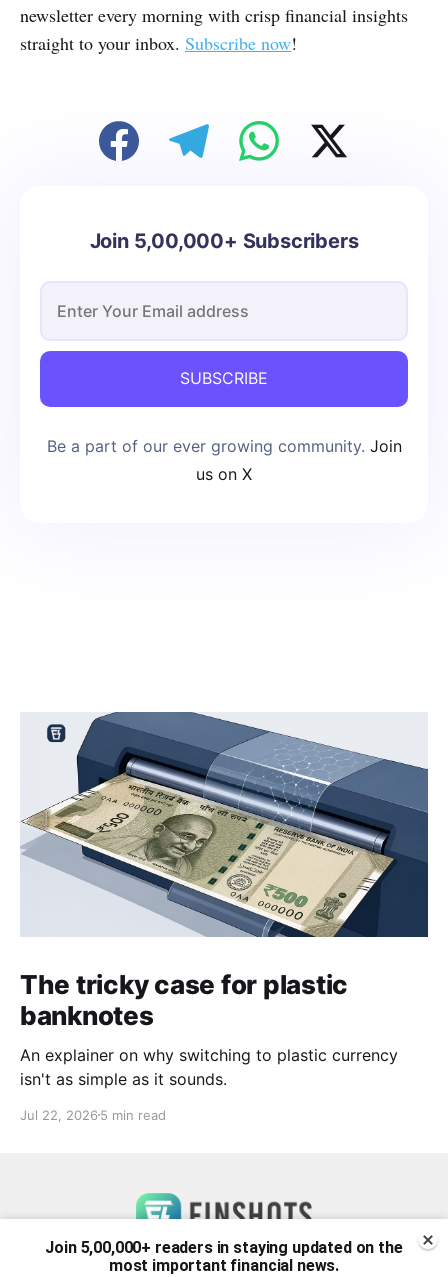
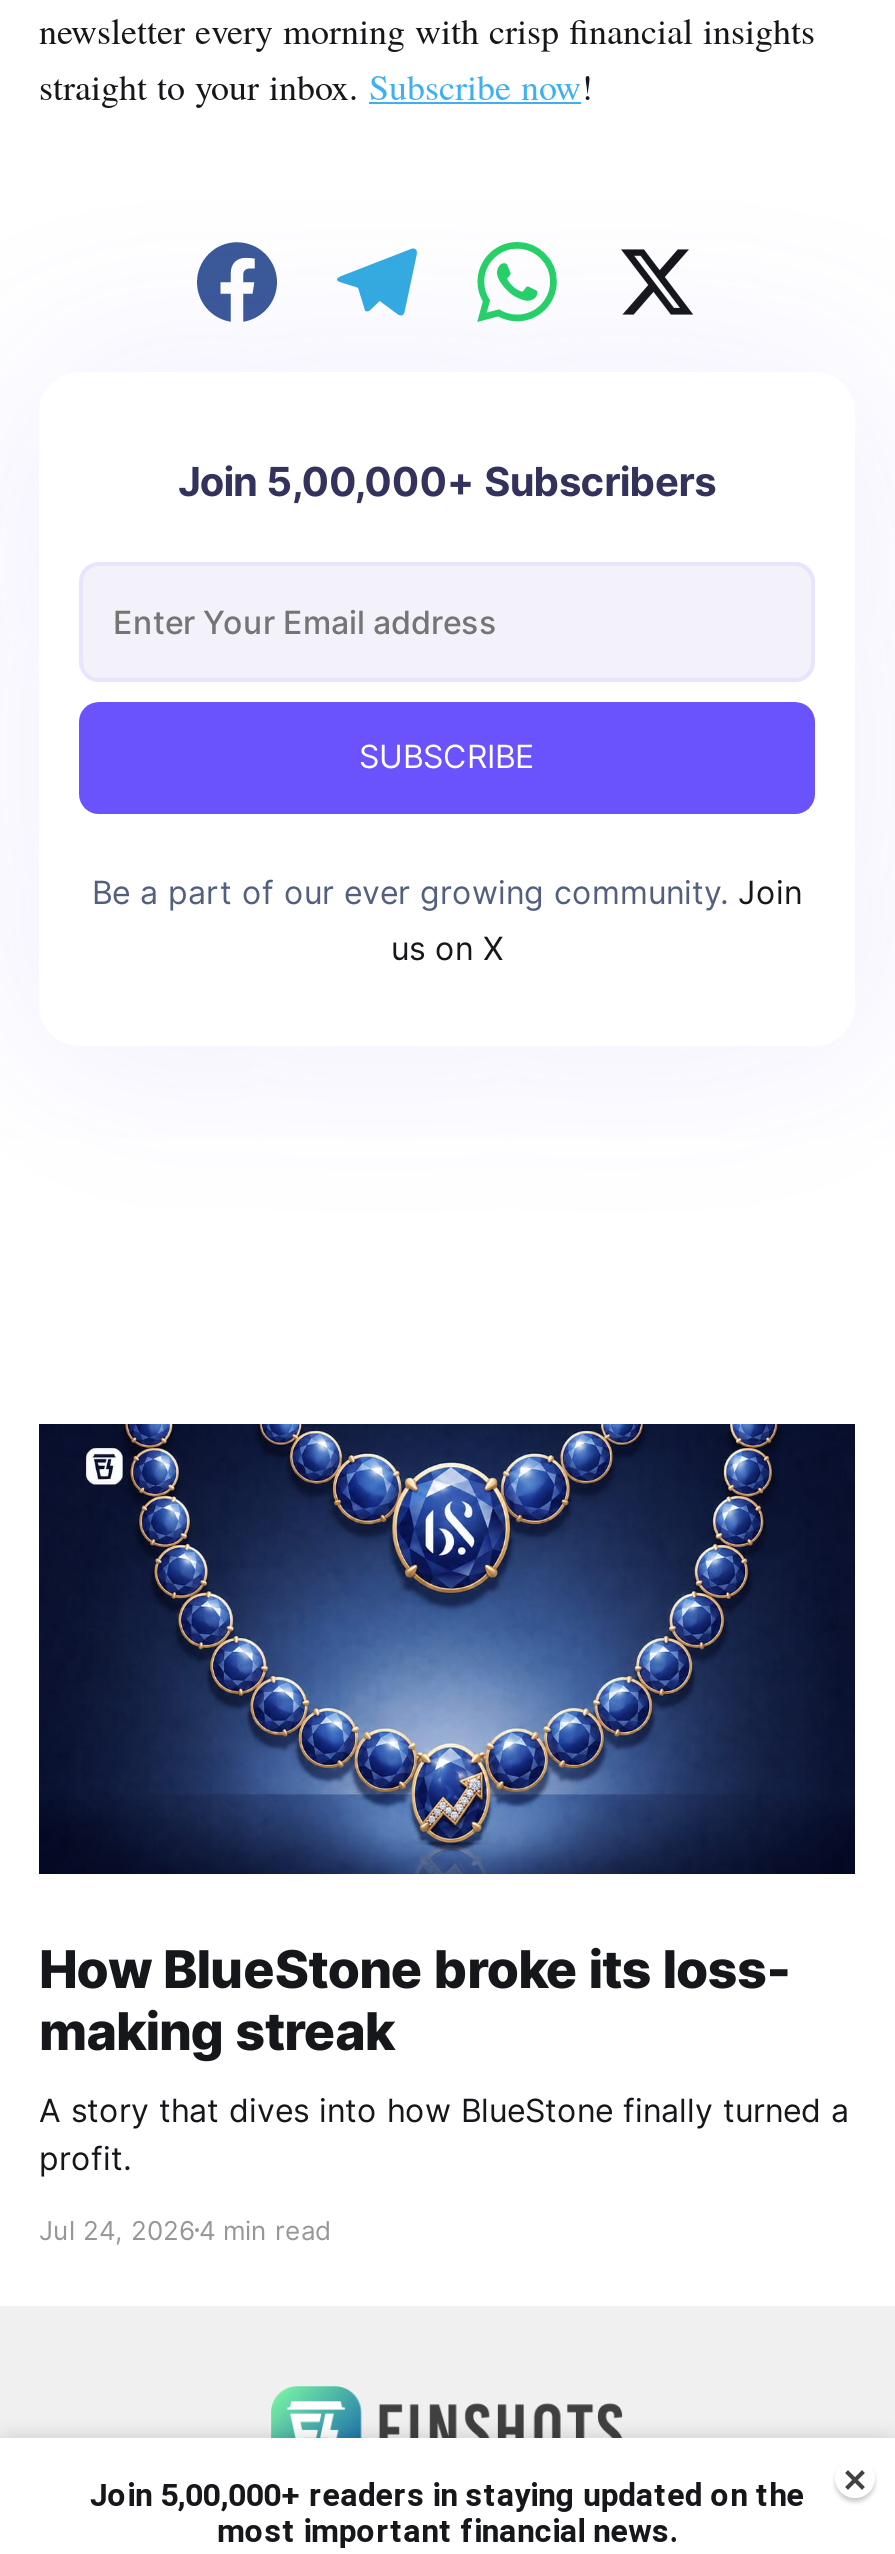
- [image]
- The tricky case for plastic
- banknotes
+ [image]
+ How BlueStone broke its loss-
+ making streak

- An explainer on why switching to plastic currency
- isn't as simple as it sounds.
+ A story that dives into how BlueStone finally turned a
+ profit.

- Jul 22, 2026 5 min read
+ Jul 24, 2026 4 min read
